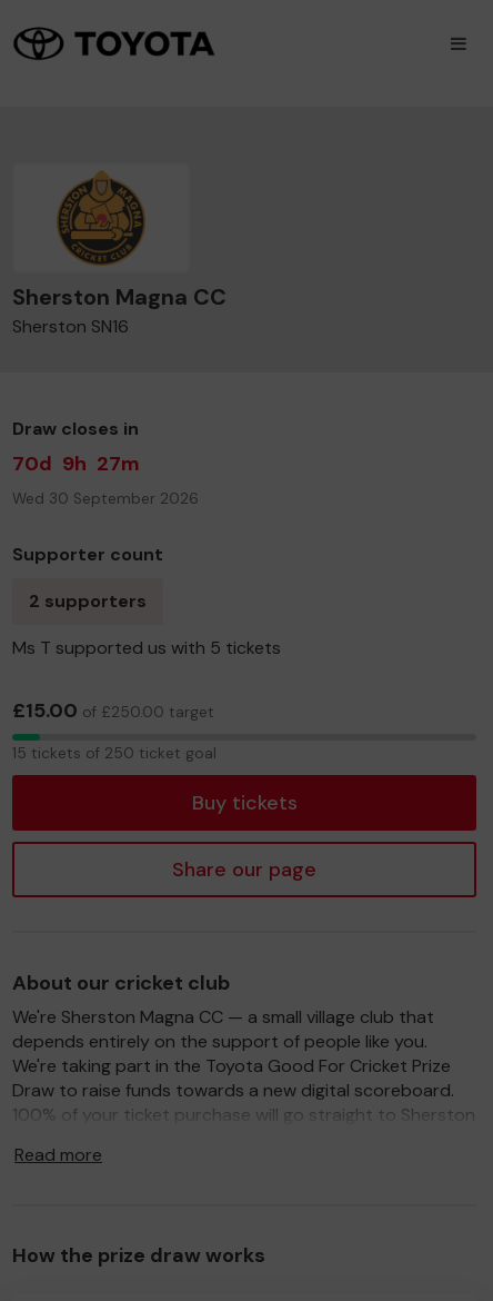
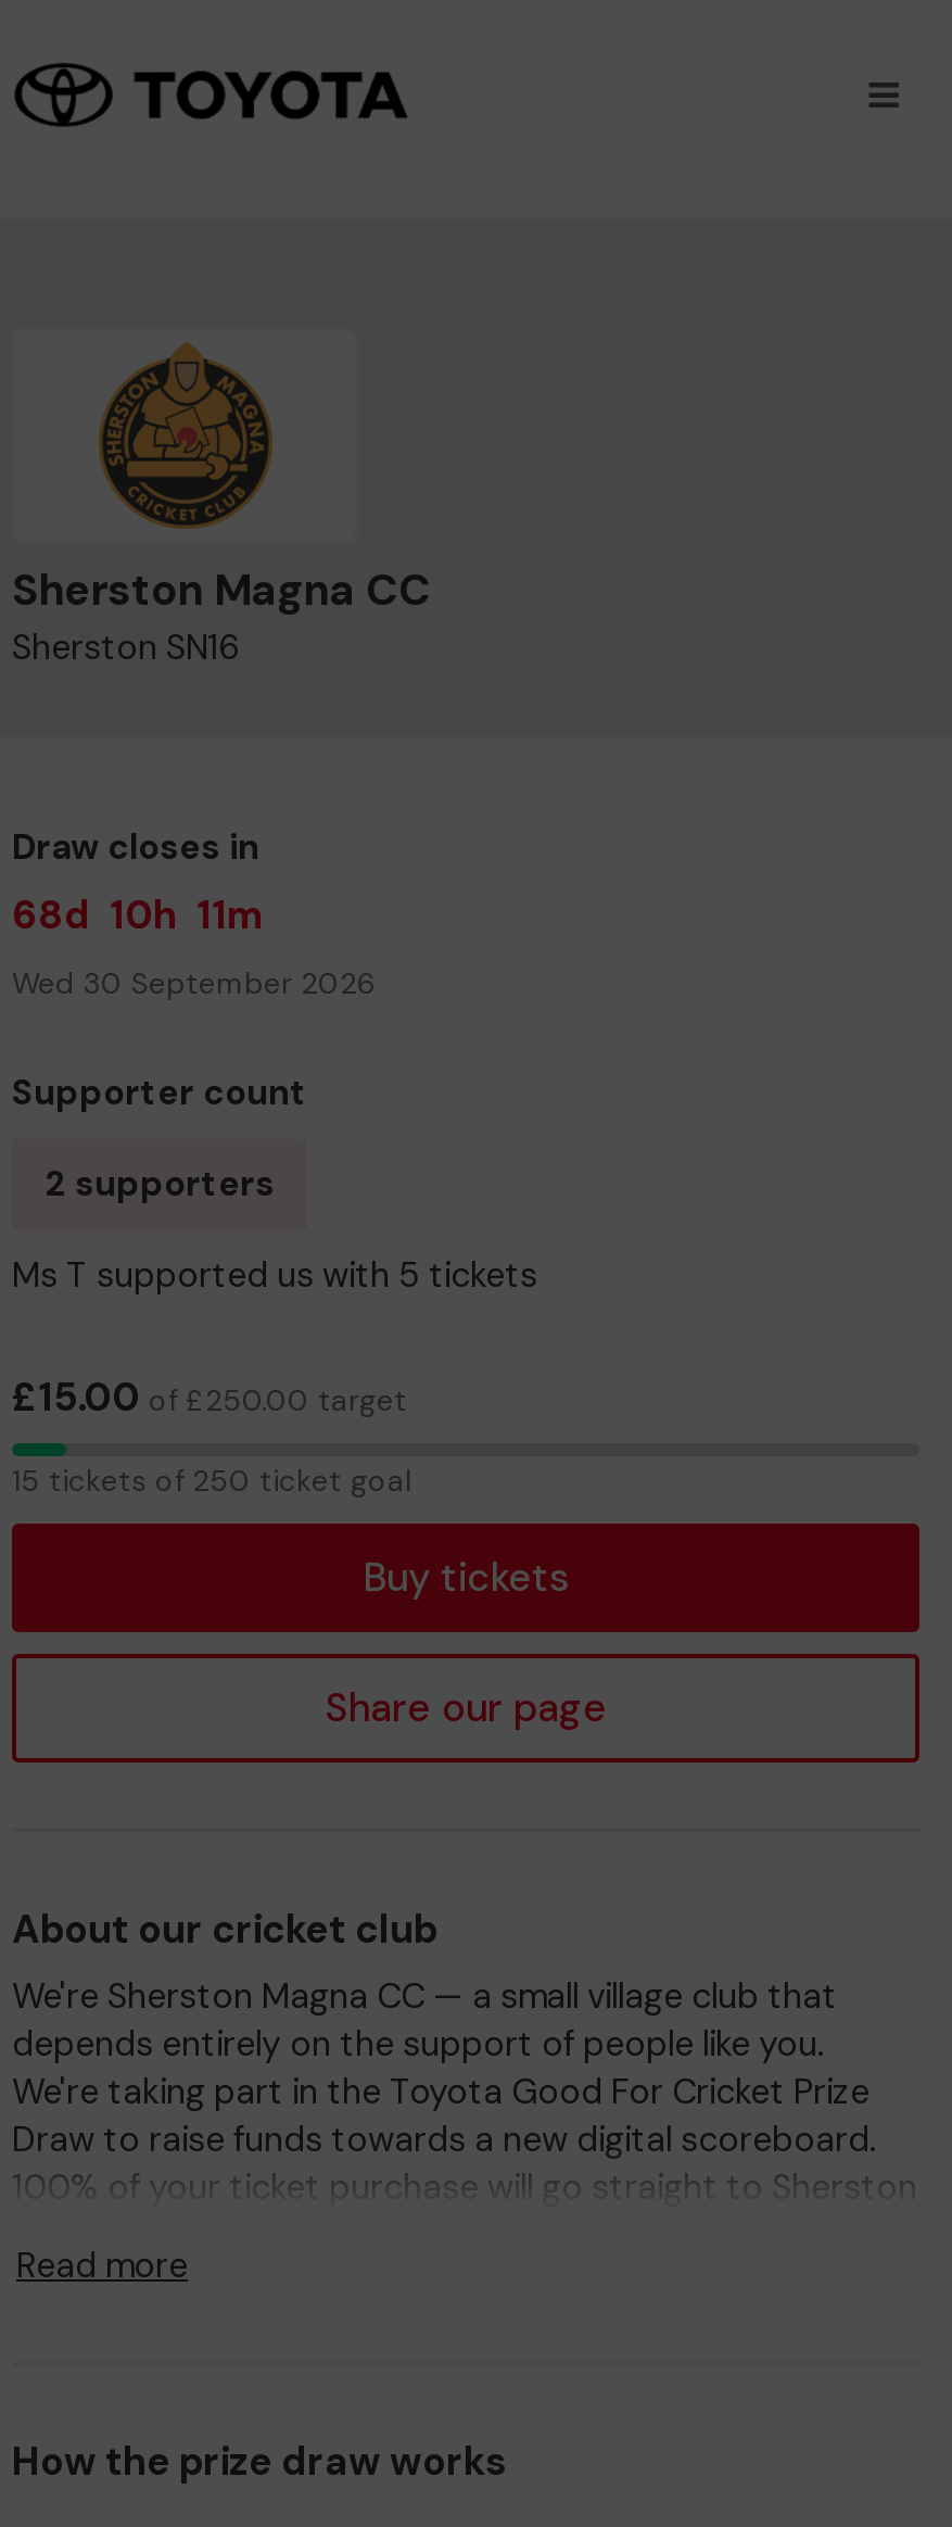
- 70d 9h 27m
+ 68d 10h 11m
